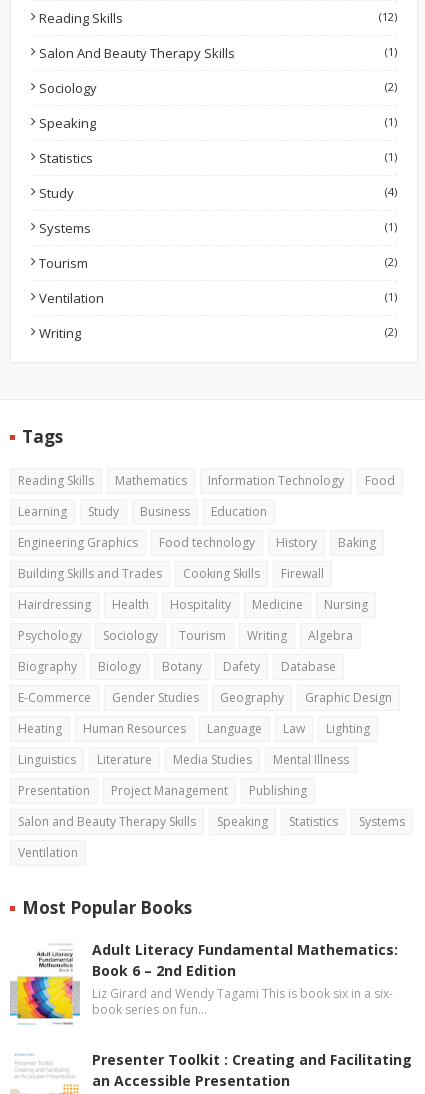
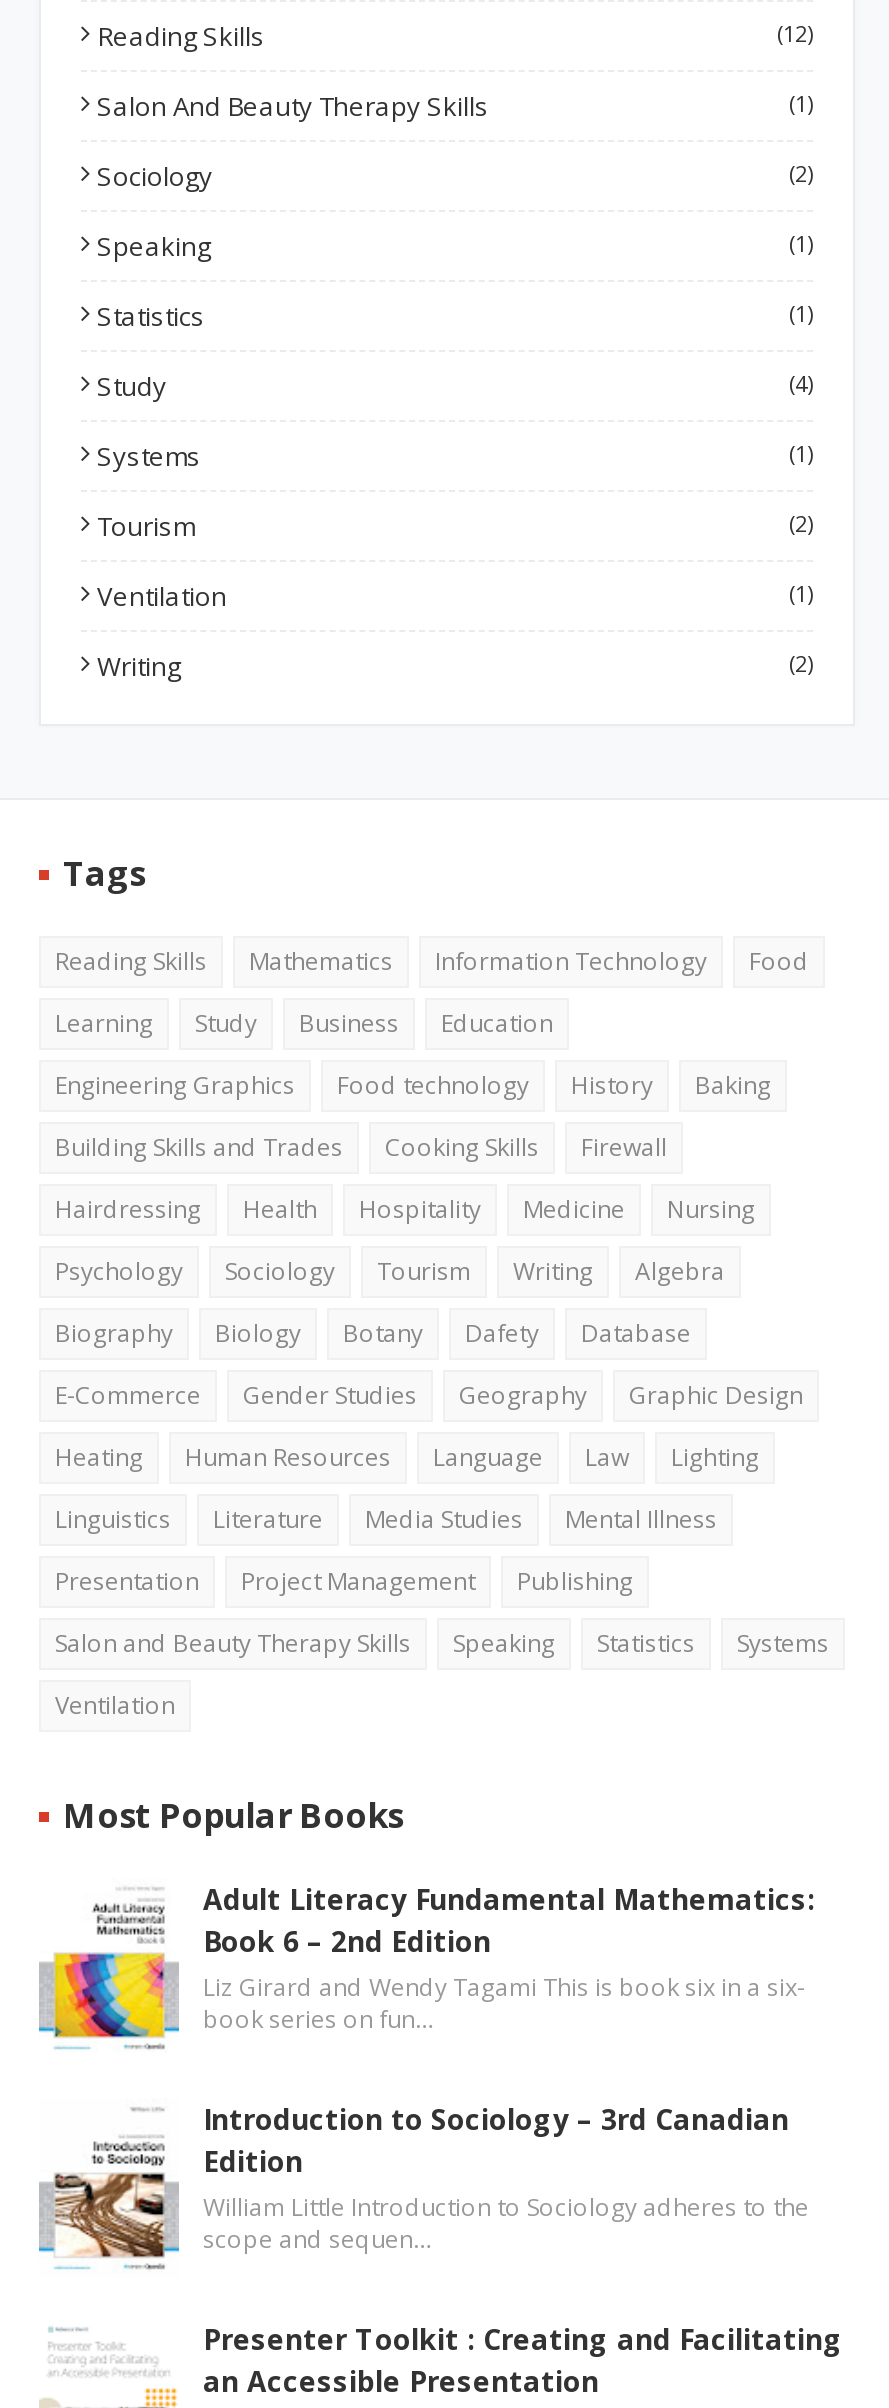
+ [image]
+ Introduction to Sociology – 3rd Canadian
+ Edition
+ William Little Introduction to Sociology adheres to the
+ scope and sequen…
